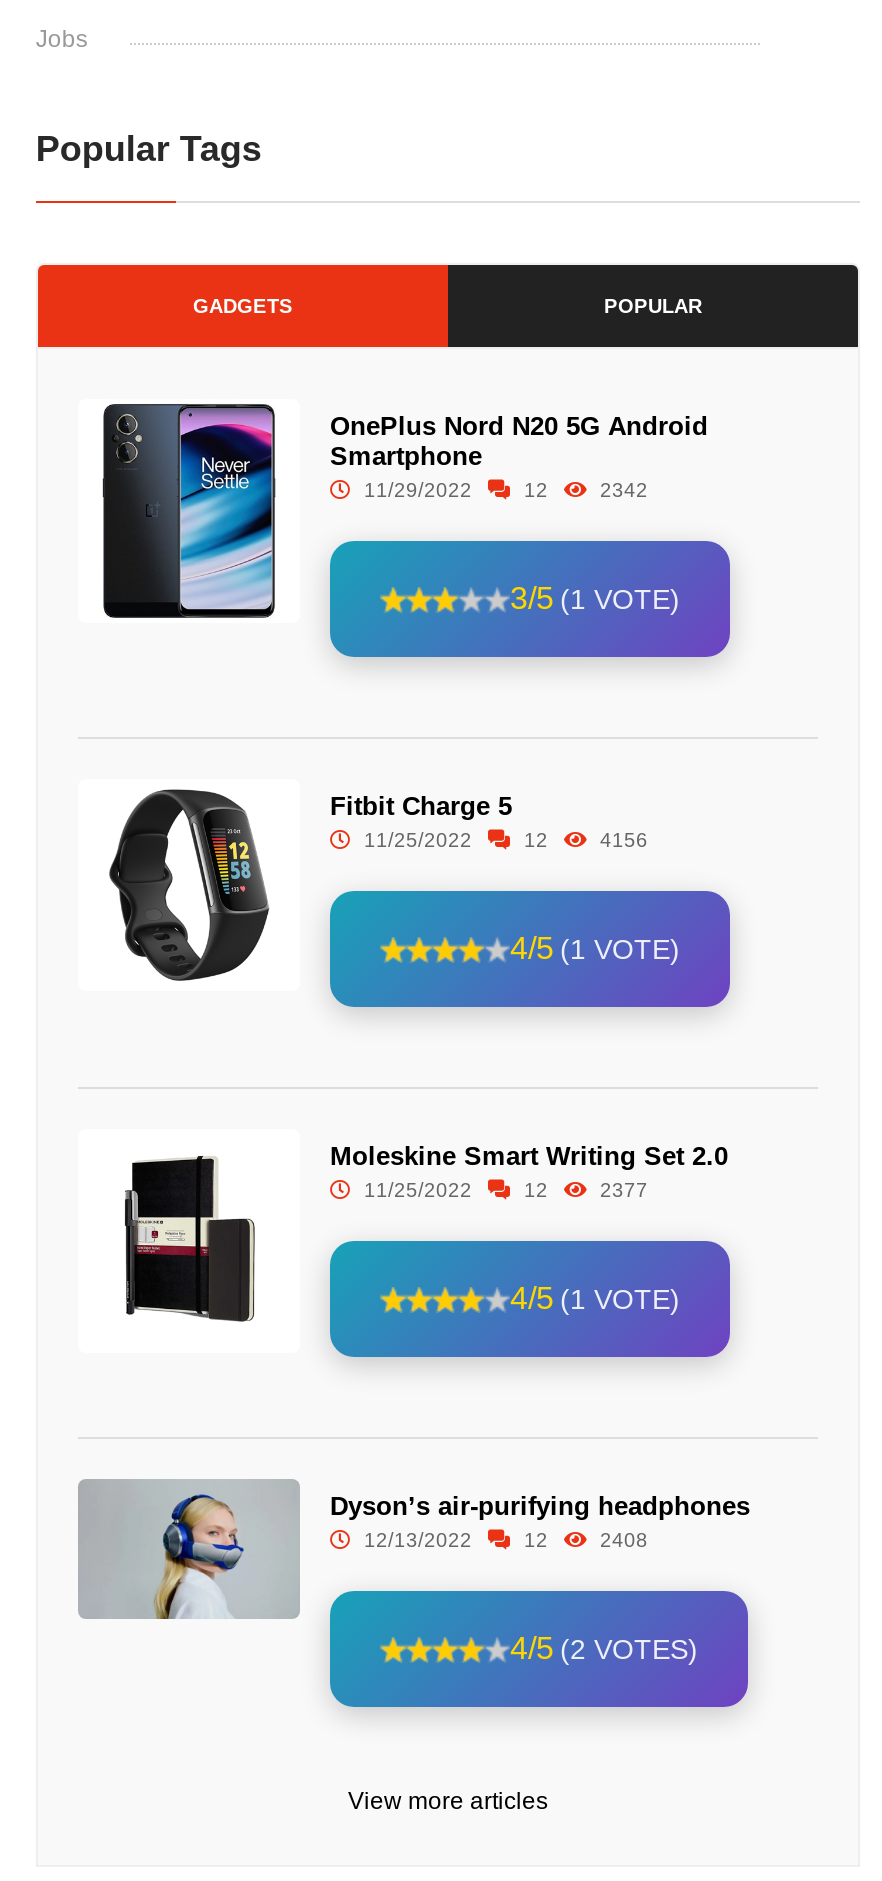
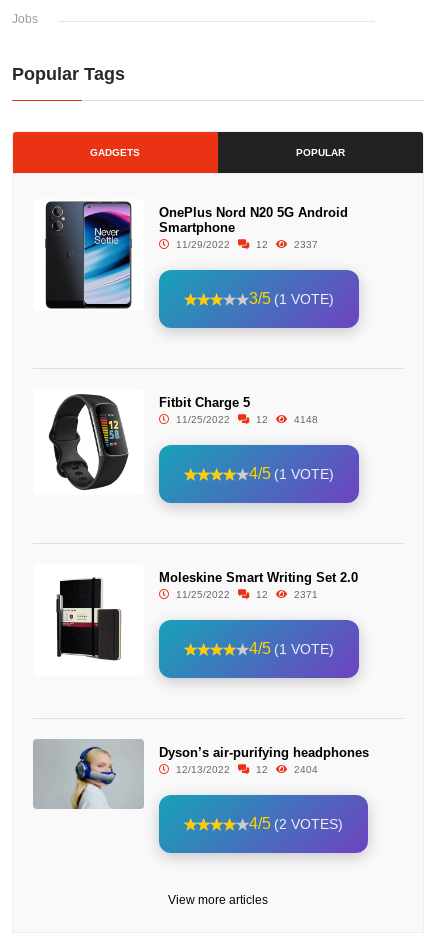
- 2342
+ 2337

- 4156
+ 4148

- 2377
+ 2371

- 2408
+ 2404
